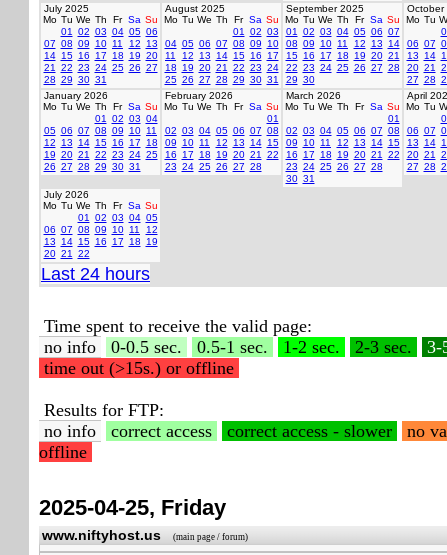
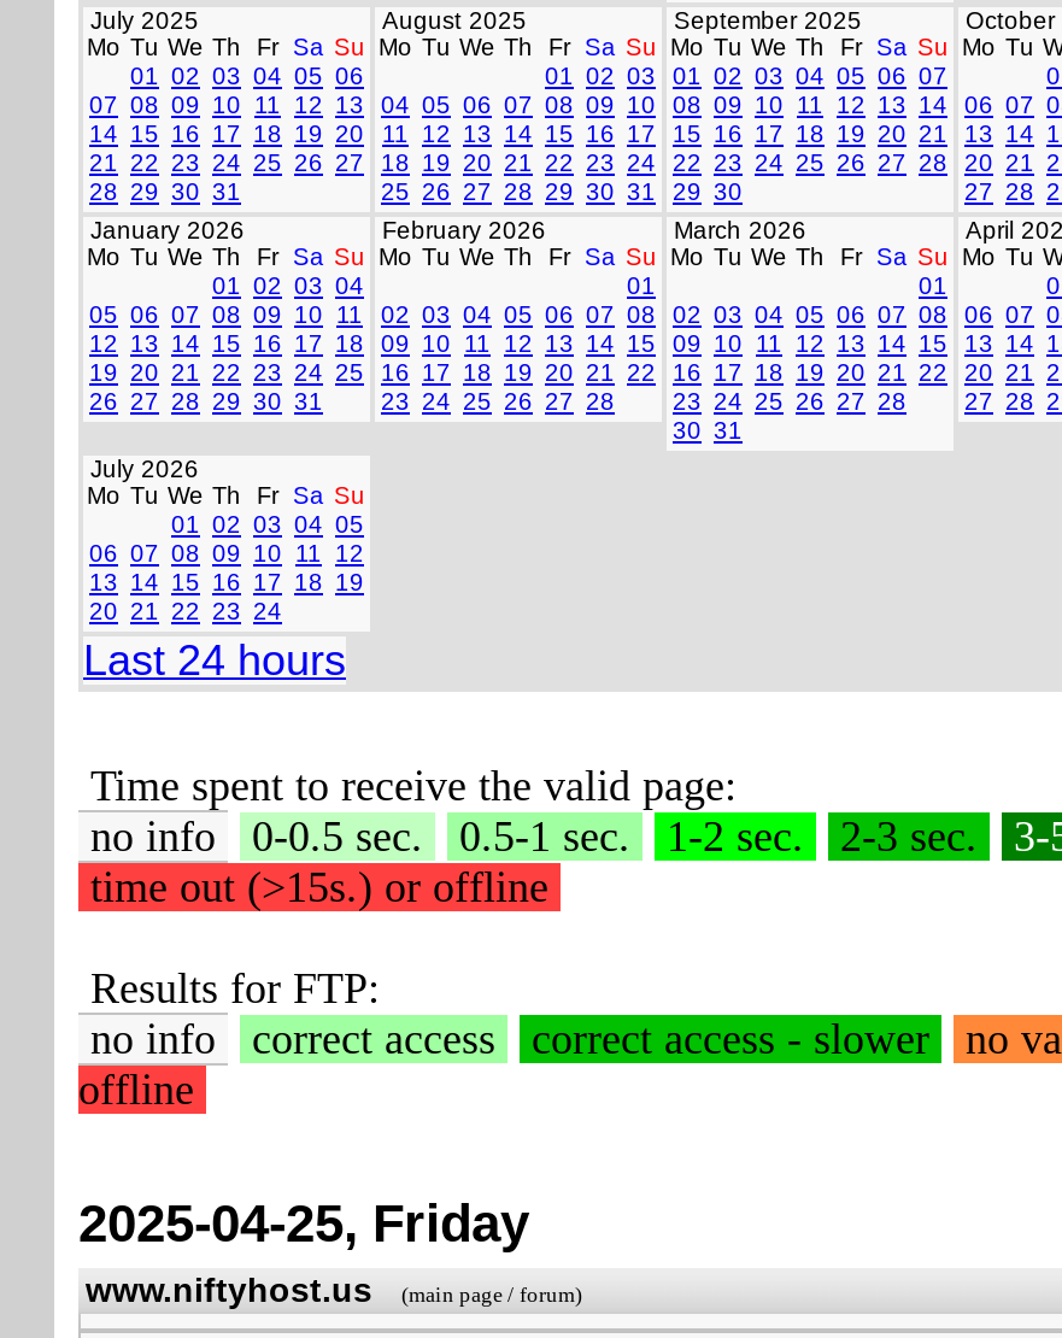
- 20 21 22
+ 20 21 22 23 24
